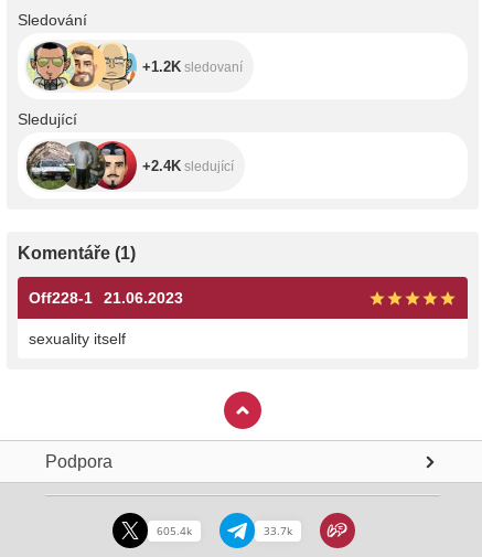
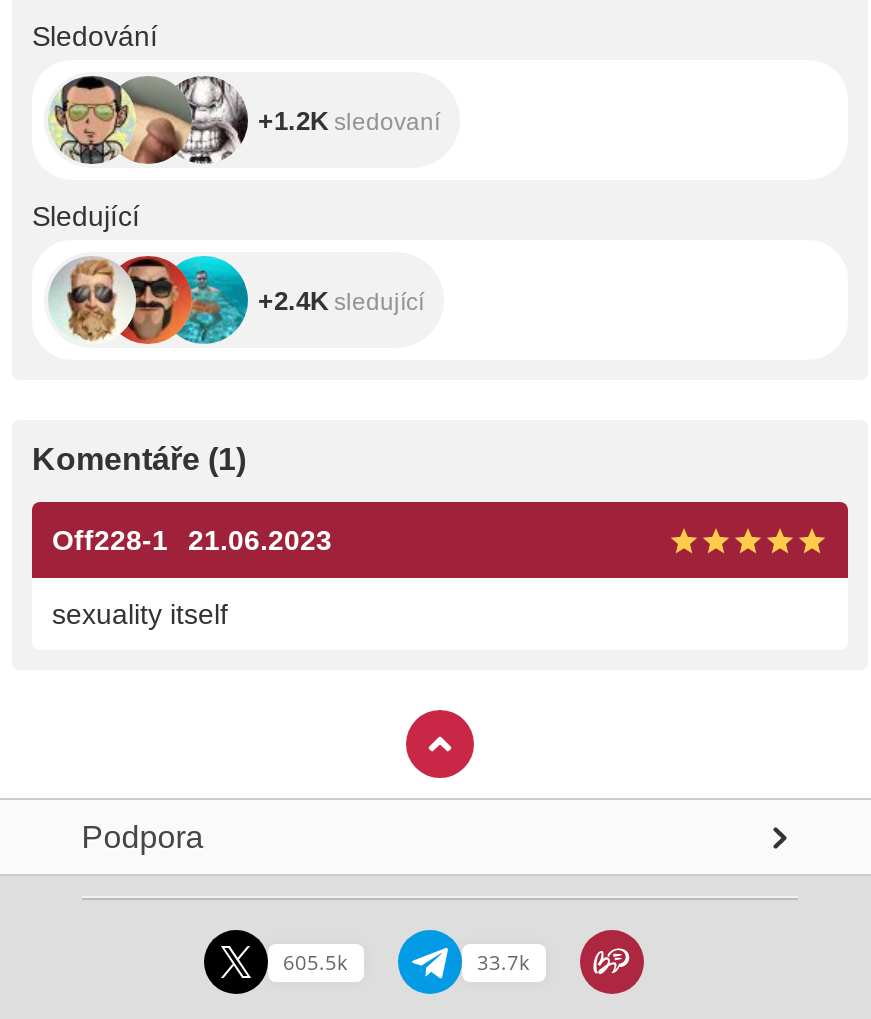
- [image]
+ [image]

- [image]
+ [image]

- 605.4k
+ 605.5k
